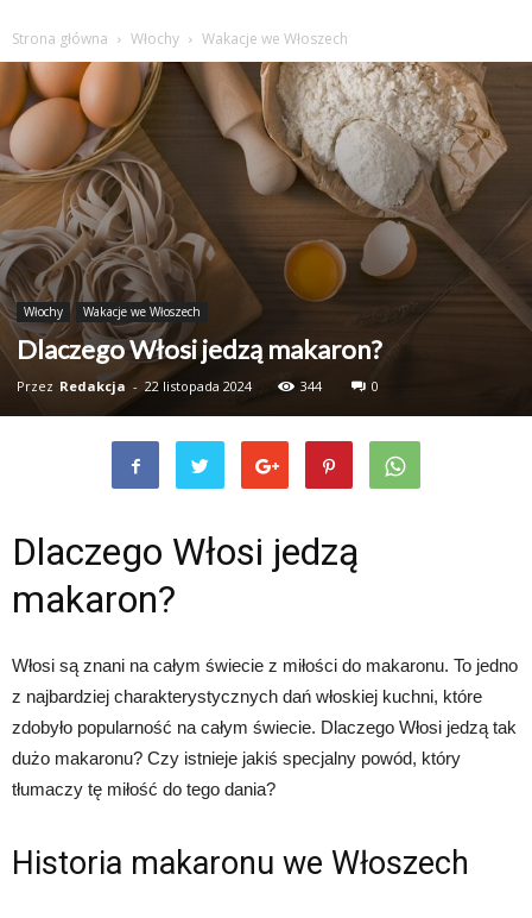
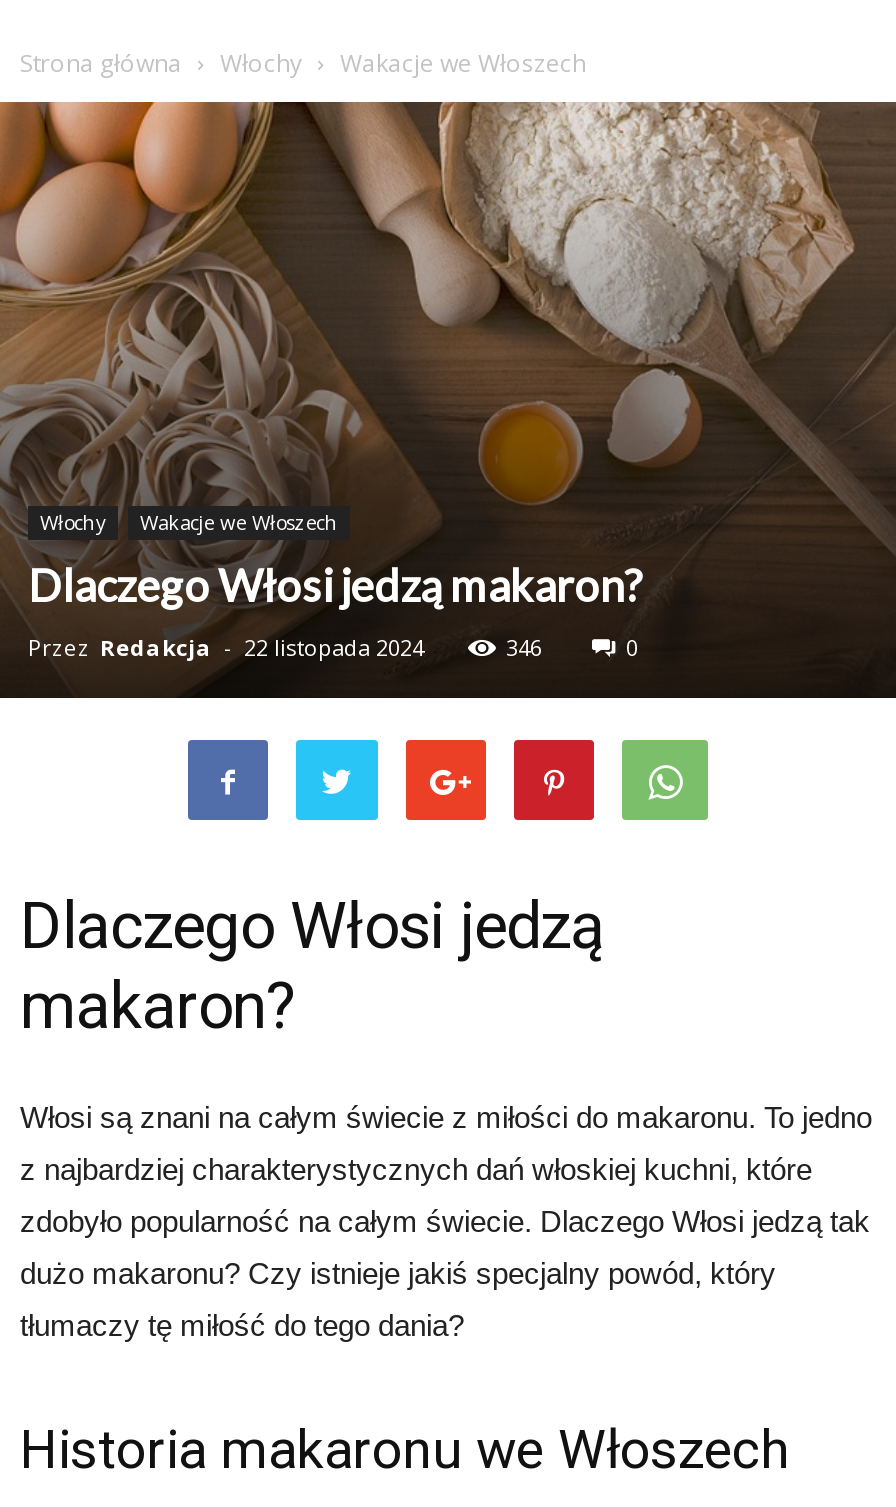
- 344
+ 346
